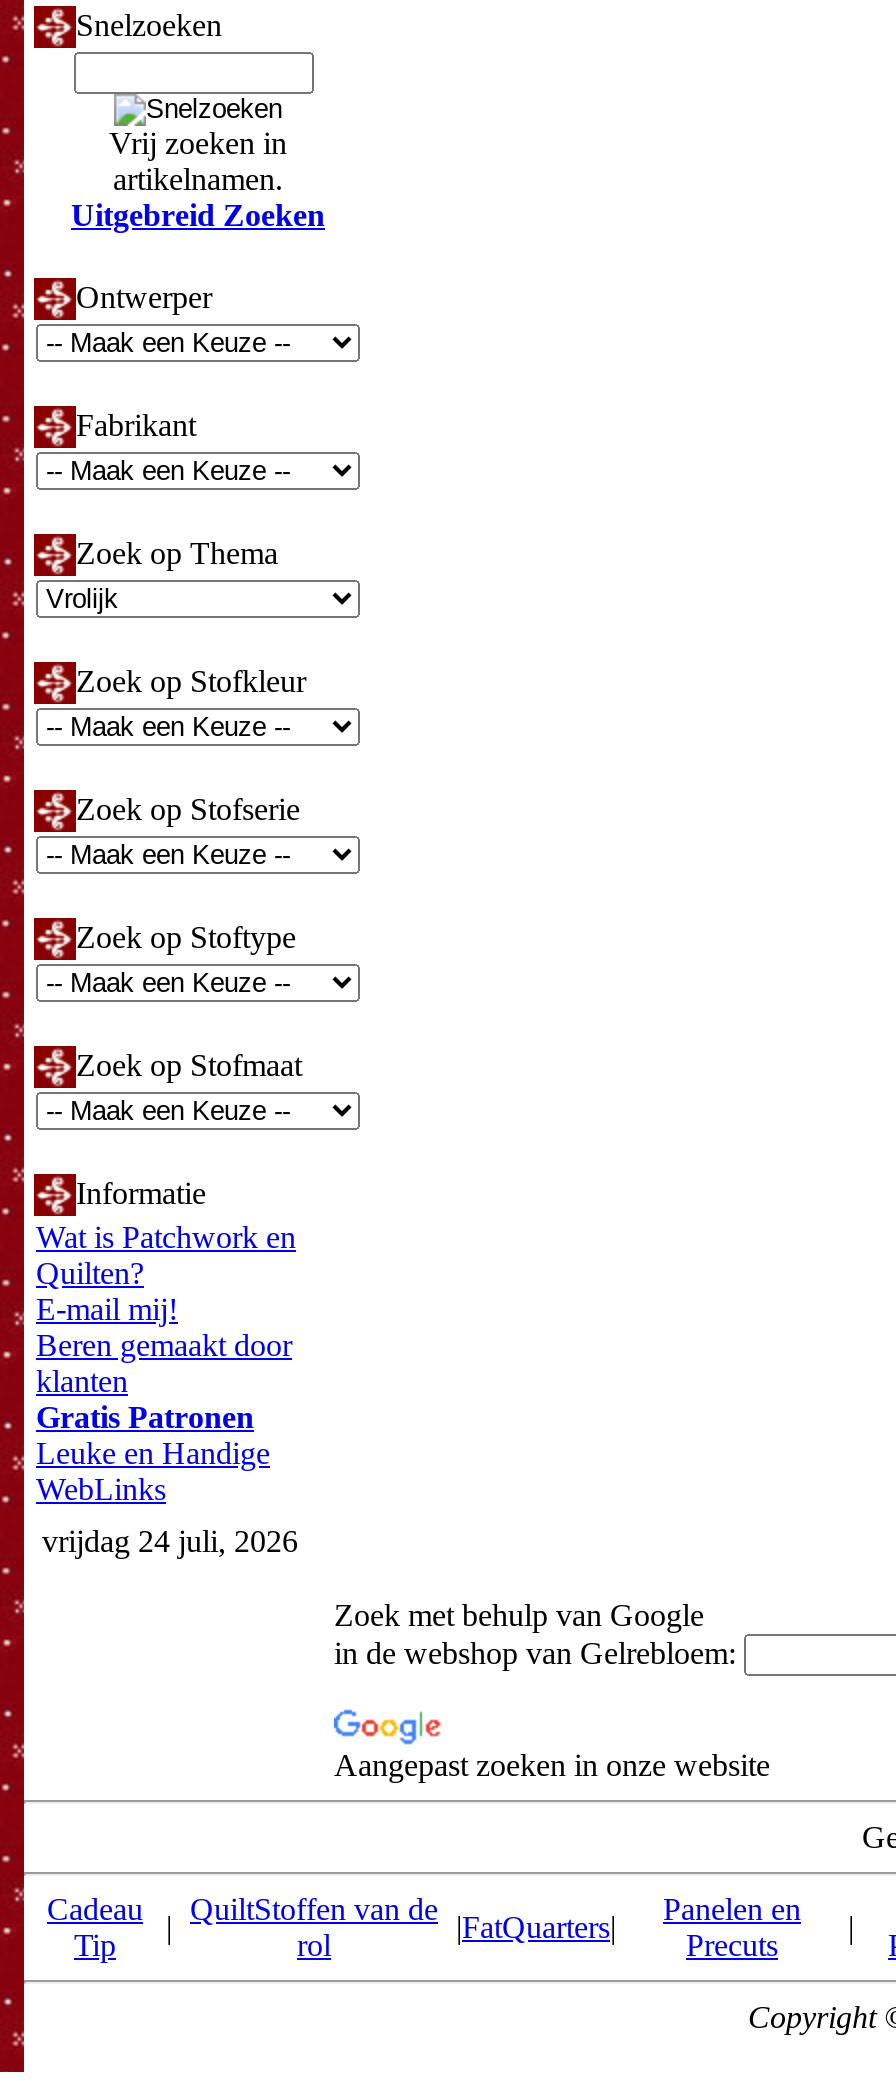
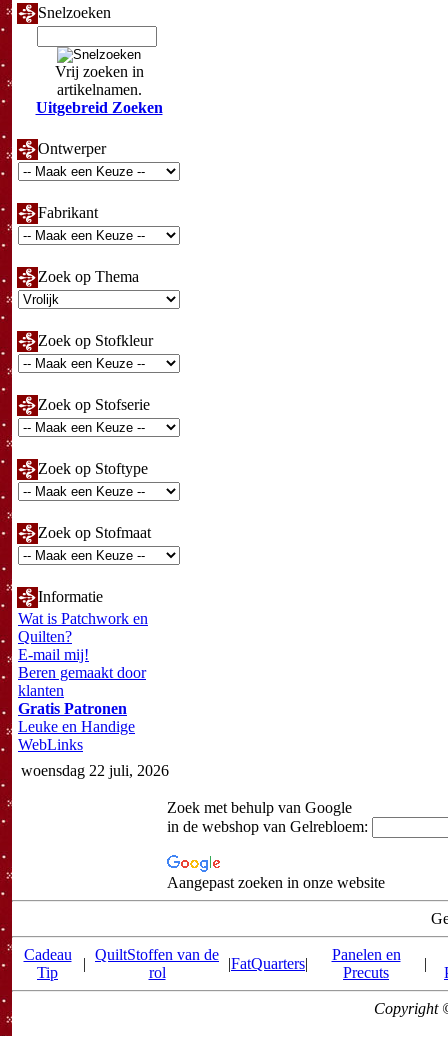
- vrijdag 24 juli, 2026
+ woensdag 22 juli, 2026
